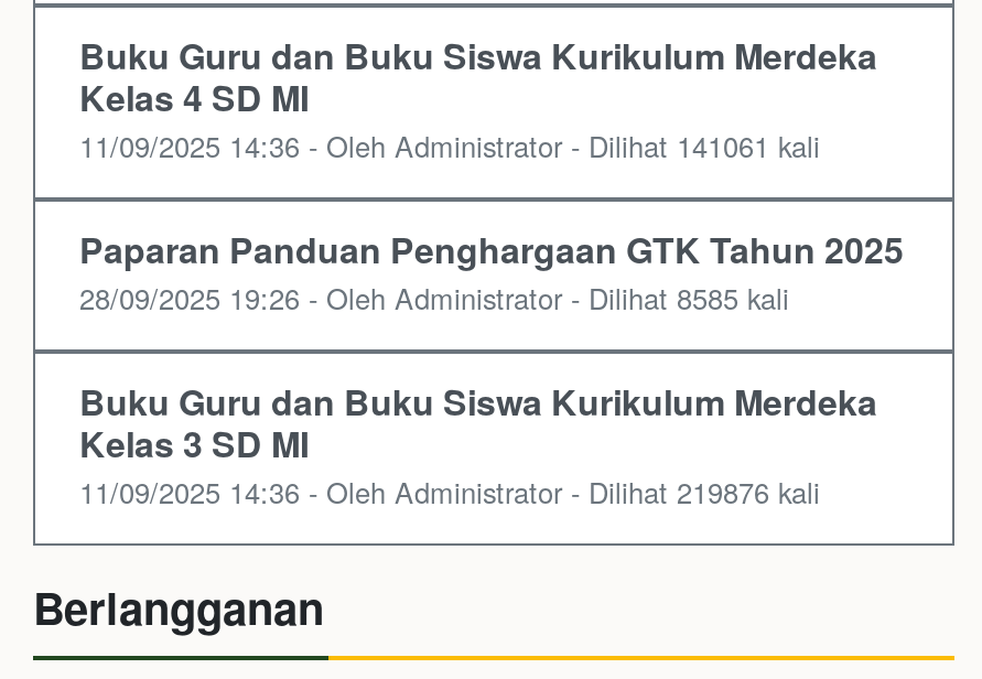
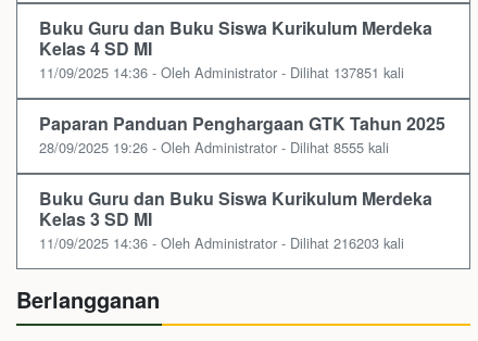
- 11/09/2025 14:36 - Oleh Administrator - Dilihat 141061 kali
+ 11/09/2025 14:36 - Oleh Administrator - Dilihat 137851 kali

- 28/09/2025 19:26 - Oleh Administrator - Dilihat 8585 kali
+ 28/09/2025 19:26 - Oleh Administrator - Dilihat 8555 kali

- 11/09/2025 14:36 - Oleh Administrator - Dilihat 219876 kali
+ 11/09/2025 14:36 - Oleh Administrator - Dilihat 216203 kali
